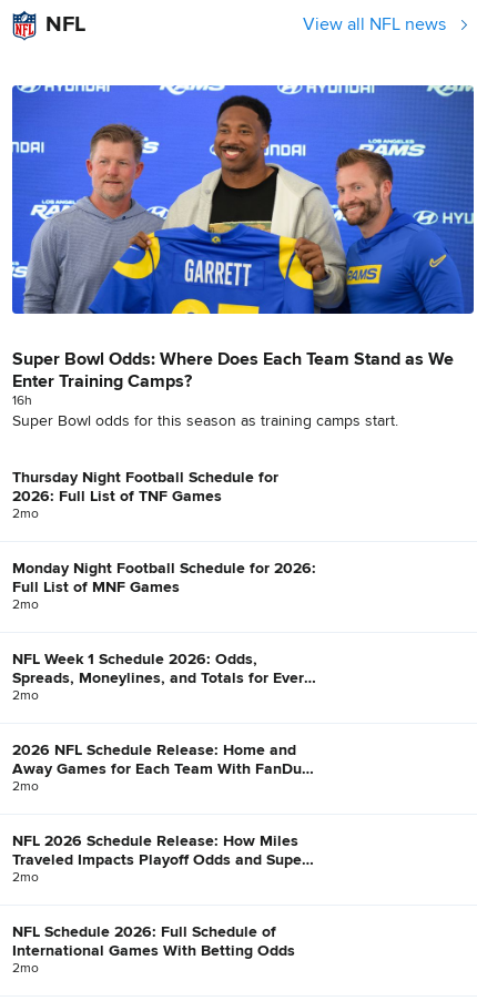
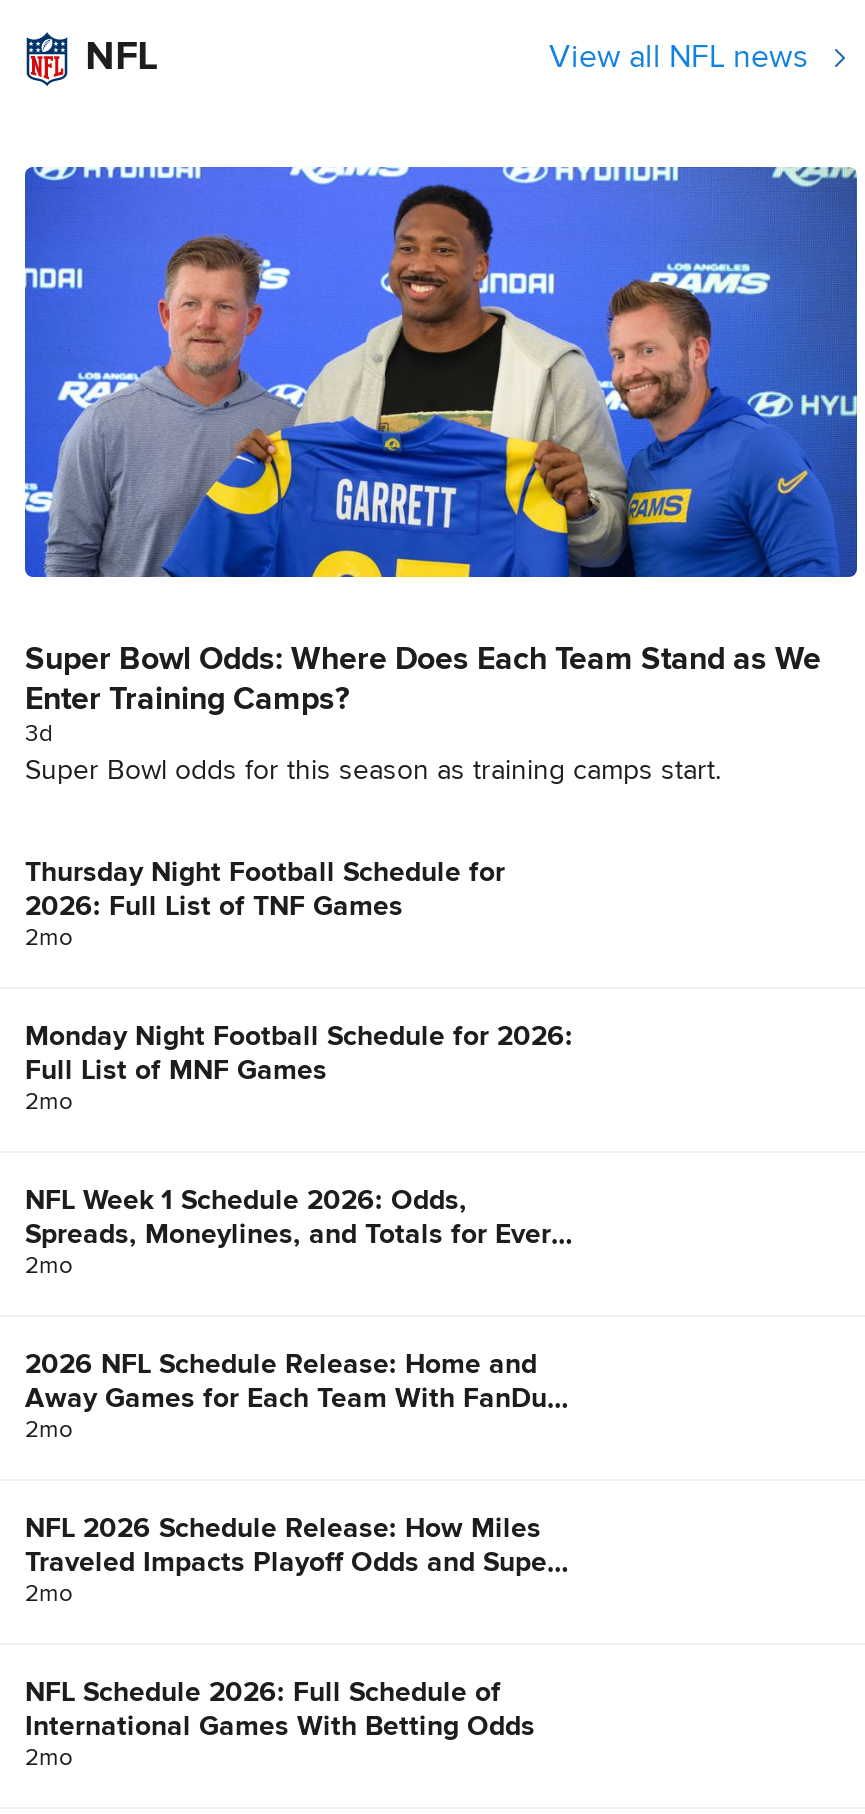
- 16h
+ 3d
